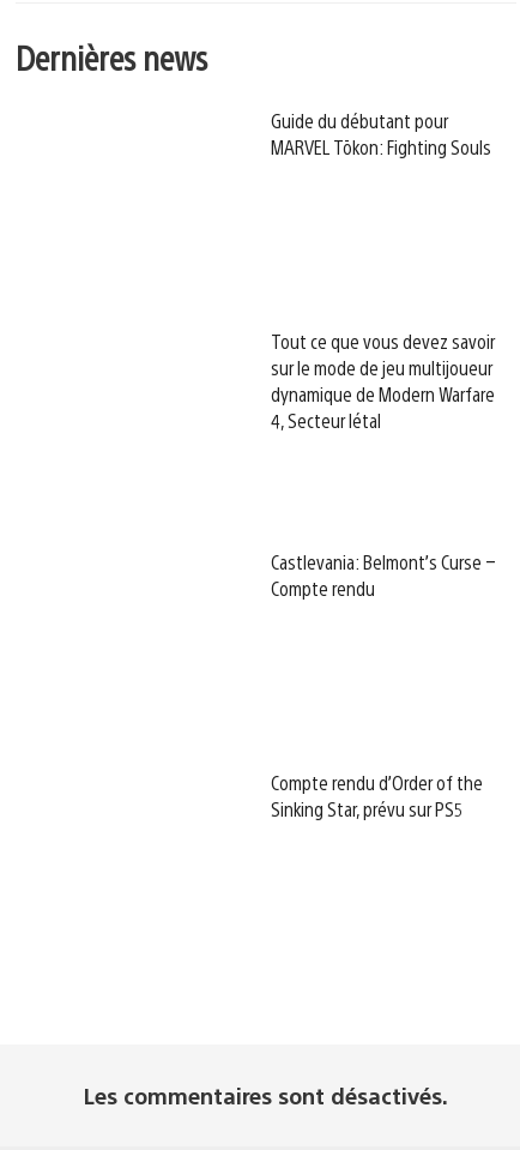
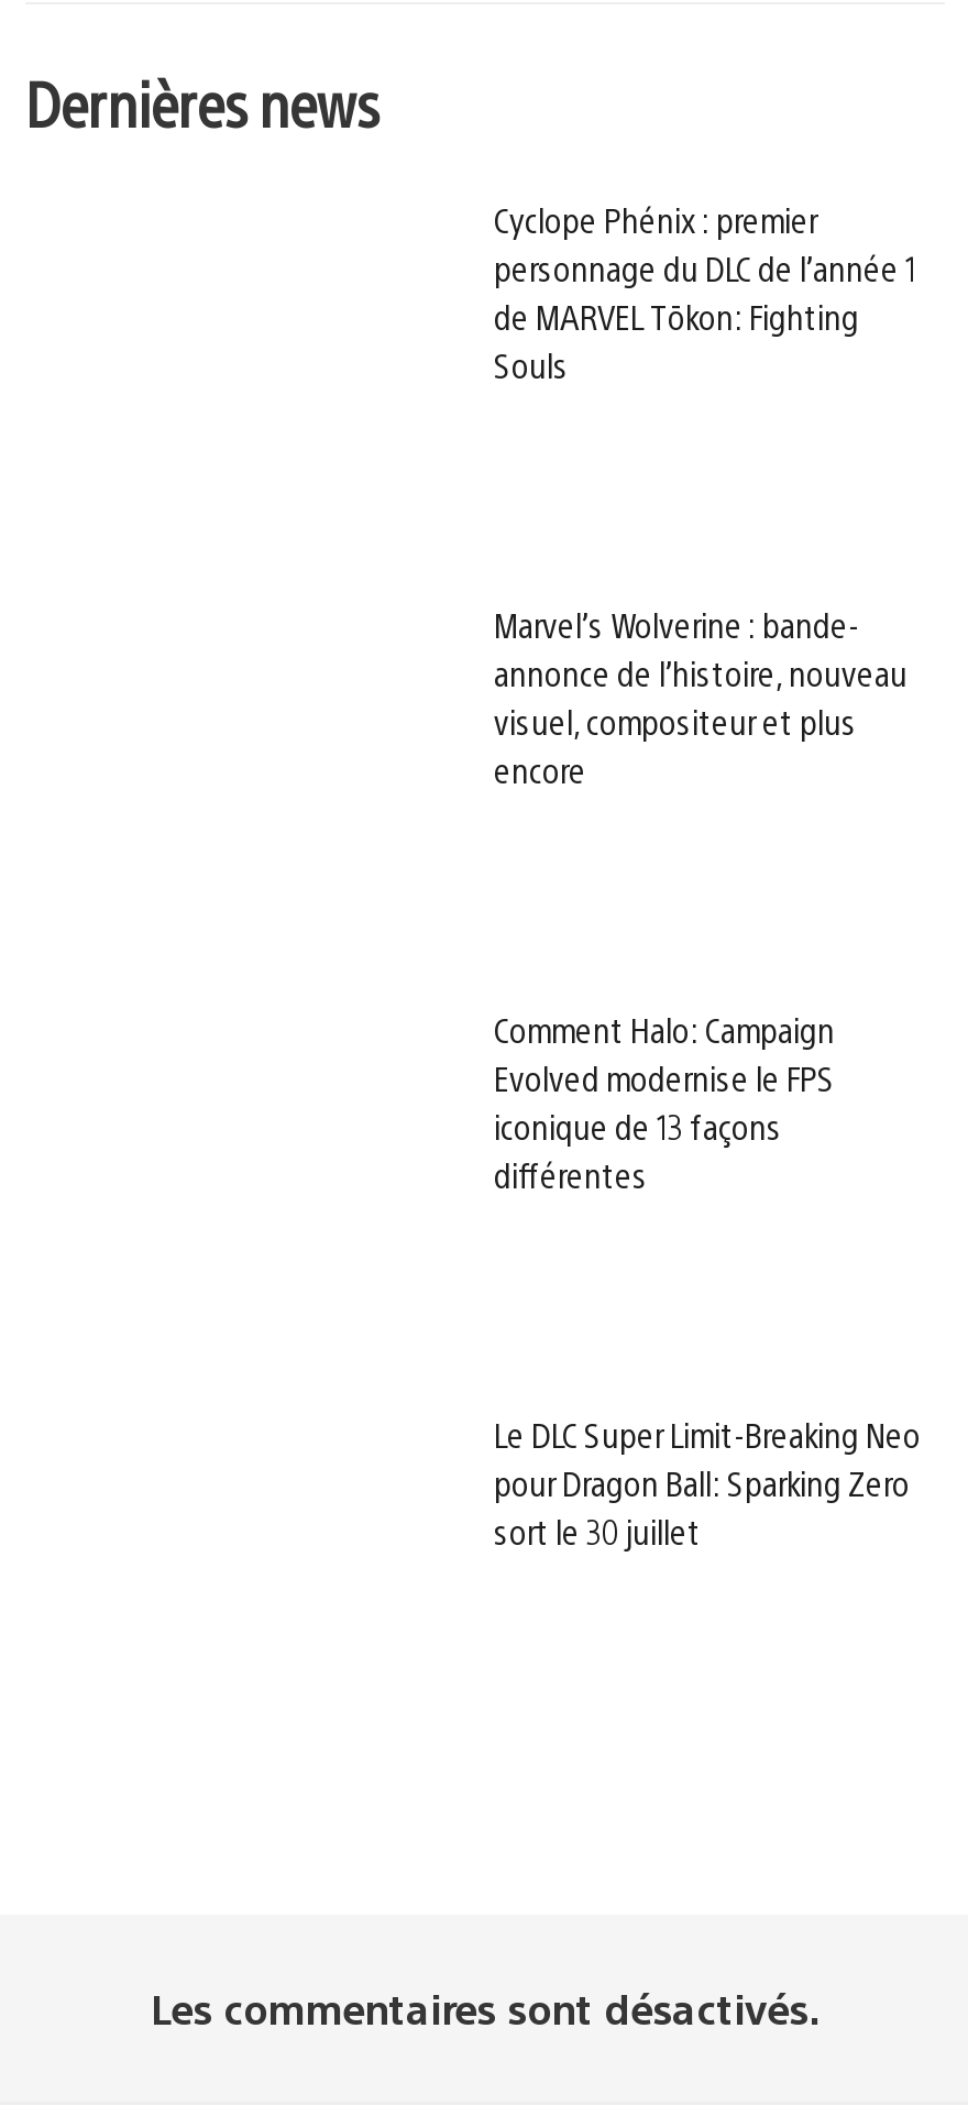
- Guide du débutant pour
- MARVEL Tōkon: Fighting Souls
+ Cyclope Phénix : premier
+ personnage du DLC de l’année 1
+ de MARVEL Tōkon: Fighting
+ Souls

- Tout ce que vous devez savoir
- sur le mode de jeu multijoueur
- dynamique de Modern Warfare
- 4, Secteur létal
+ Marvel’s Wolverine : bande-
+ annonce de l’histoire, nouveau
+ visuel, compositeur et plus
+ encore

- Castlevania: Belmont’s Curse –
- Compte rendu
+ Comment Halo: Campaign
+ Evolved modernise le FPS
+ iconique de 13 façons
+ différentes

- Compte rendu d’Order of the
- Sinking Star, prévu sur PS5
+ Le DLC Super Limit-Breaking Neo
+ pour Dragon Ball: Sparking Zero
+ sort le 30 juillet
